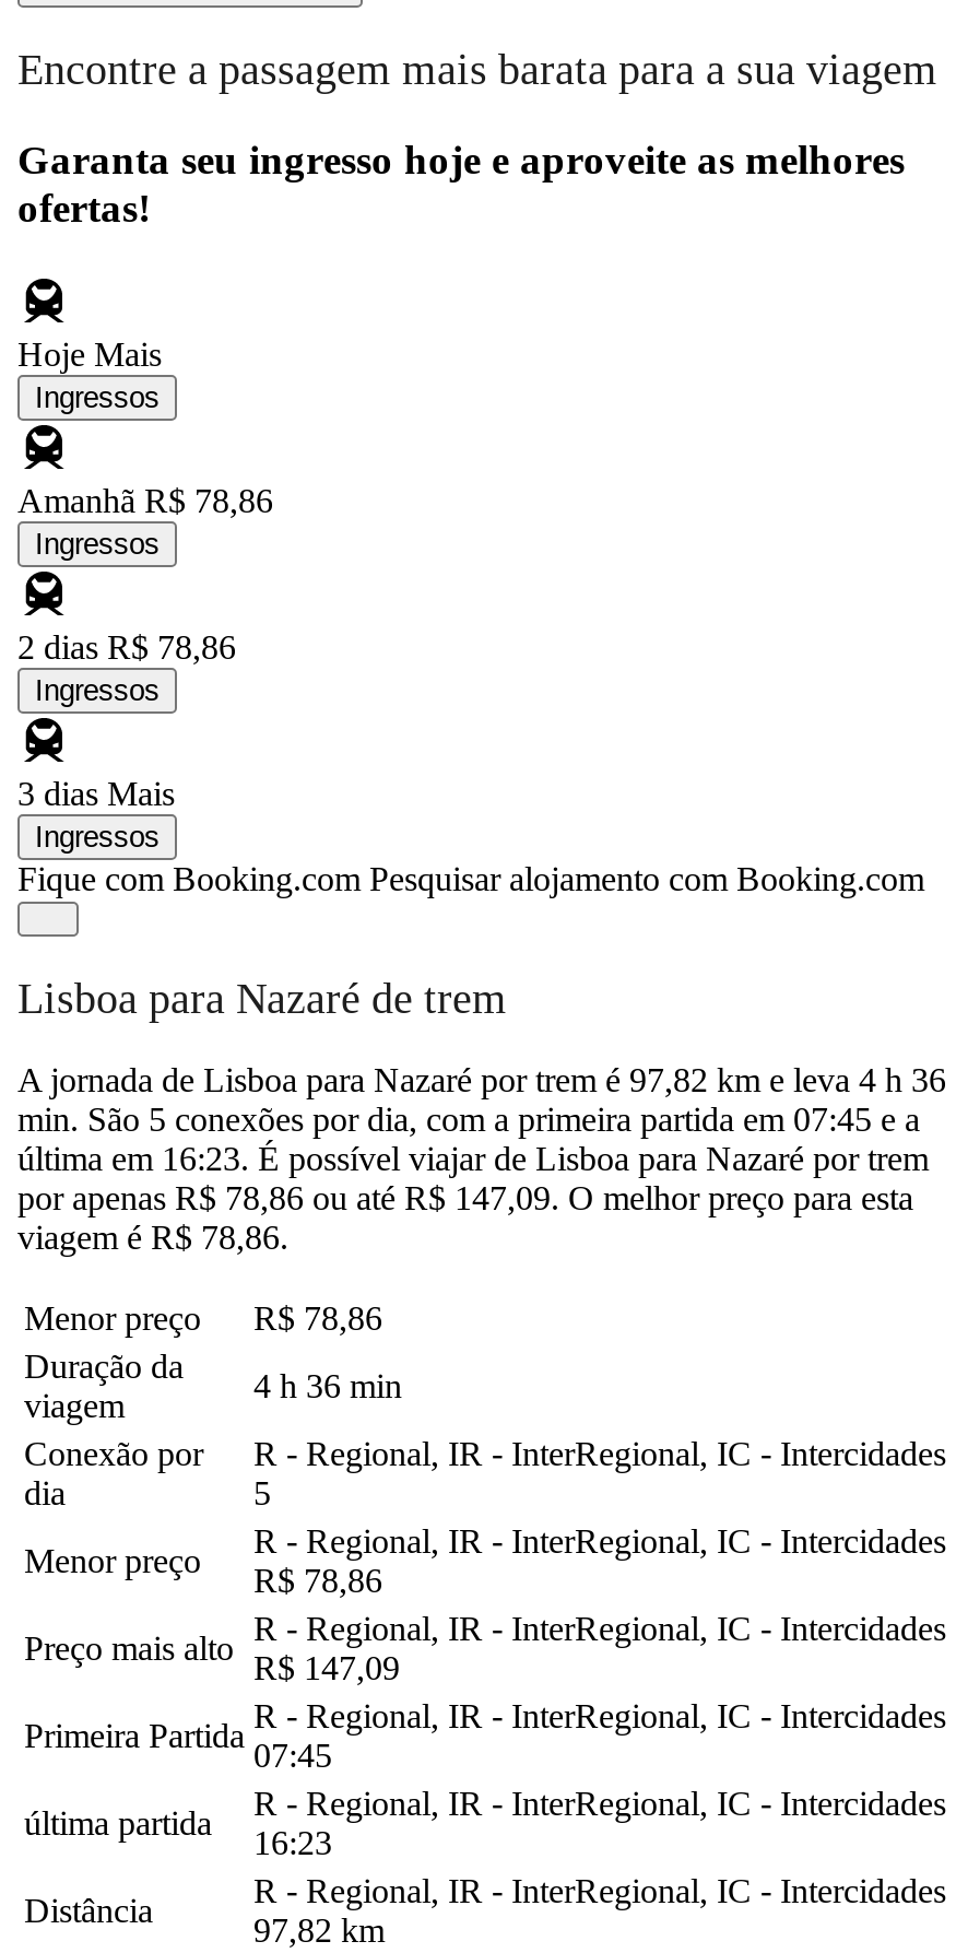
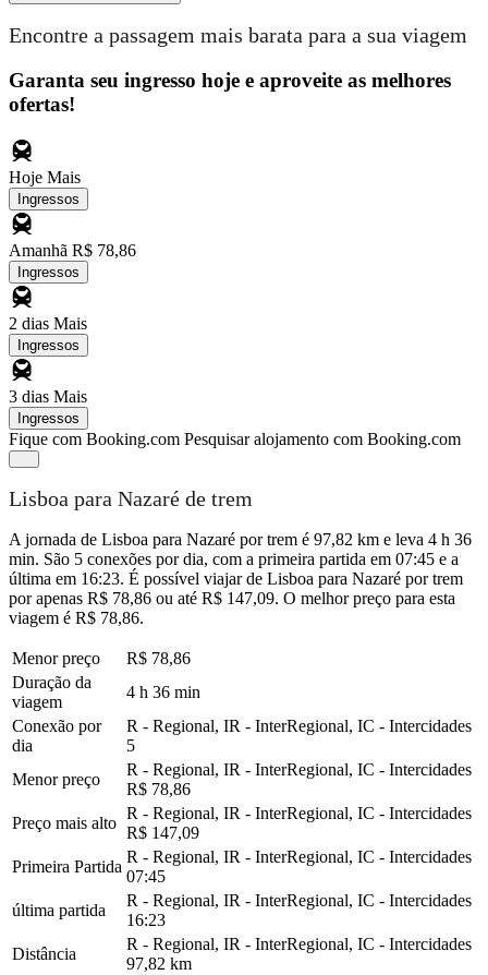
- 2 dias R$ 78,86
+ 2 dias Mais
